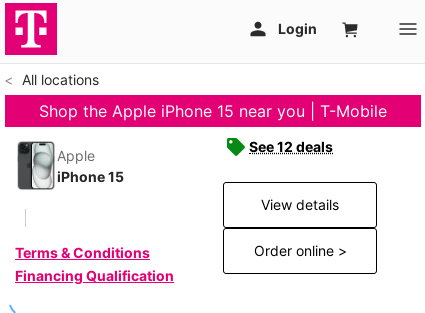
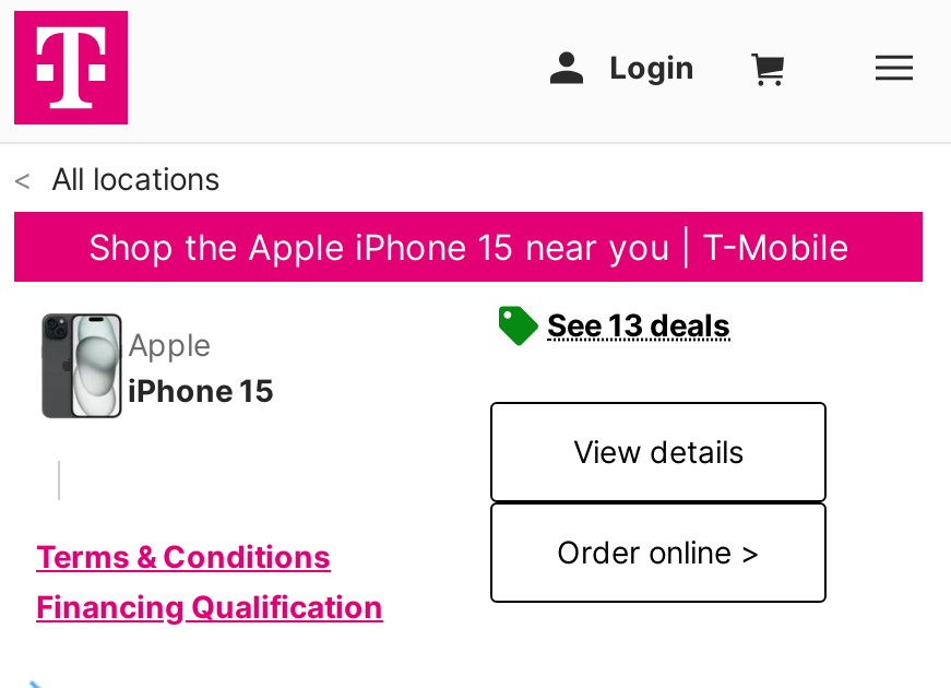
- See 12 deals
+ See 13 deals
